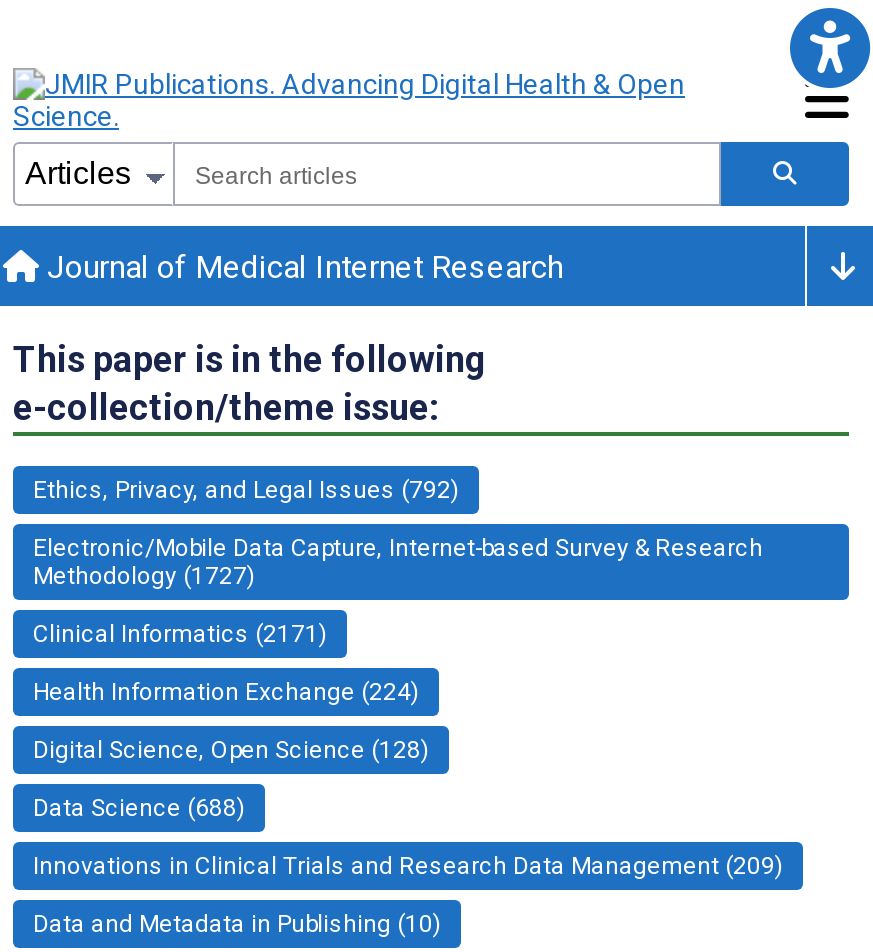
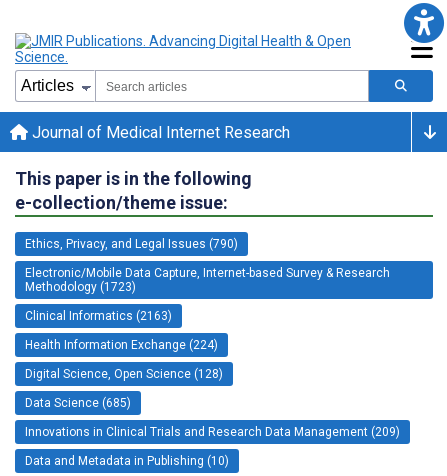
- Ethics, Privacy, and Legal Issues (792)
+ Ethics, Privacy, and Legal Issues (790)

- Methodology (1727)
+ Methodology (1723)

- Clinical Informatics (2171)
+ Clinical Informatics (2163)

- Data Science (688)
+ Data Science (685)
